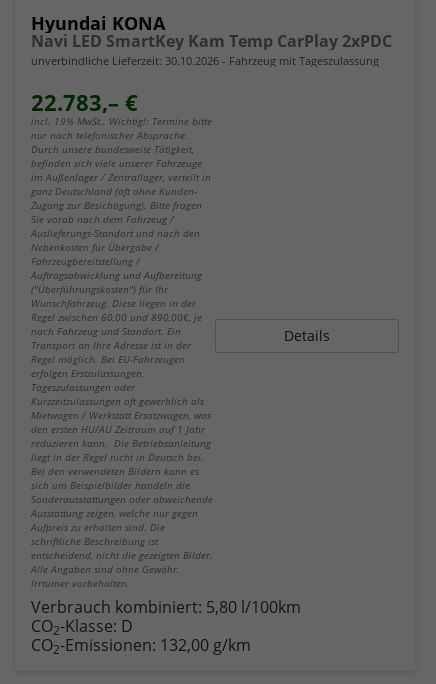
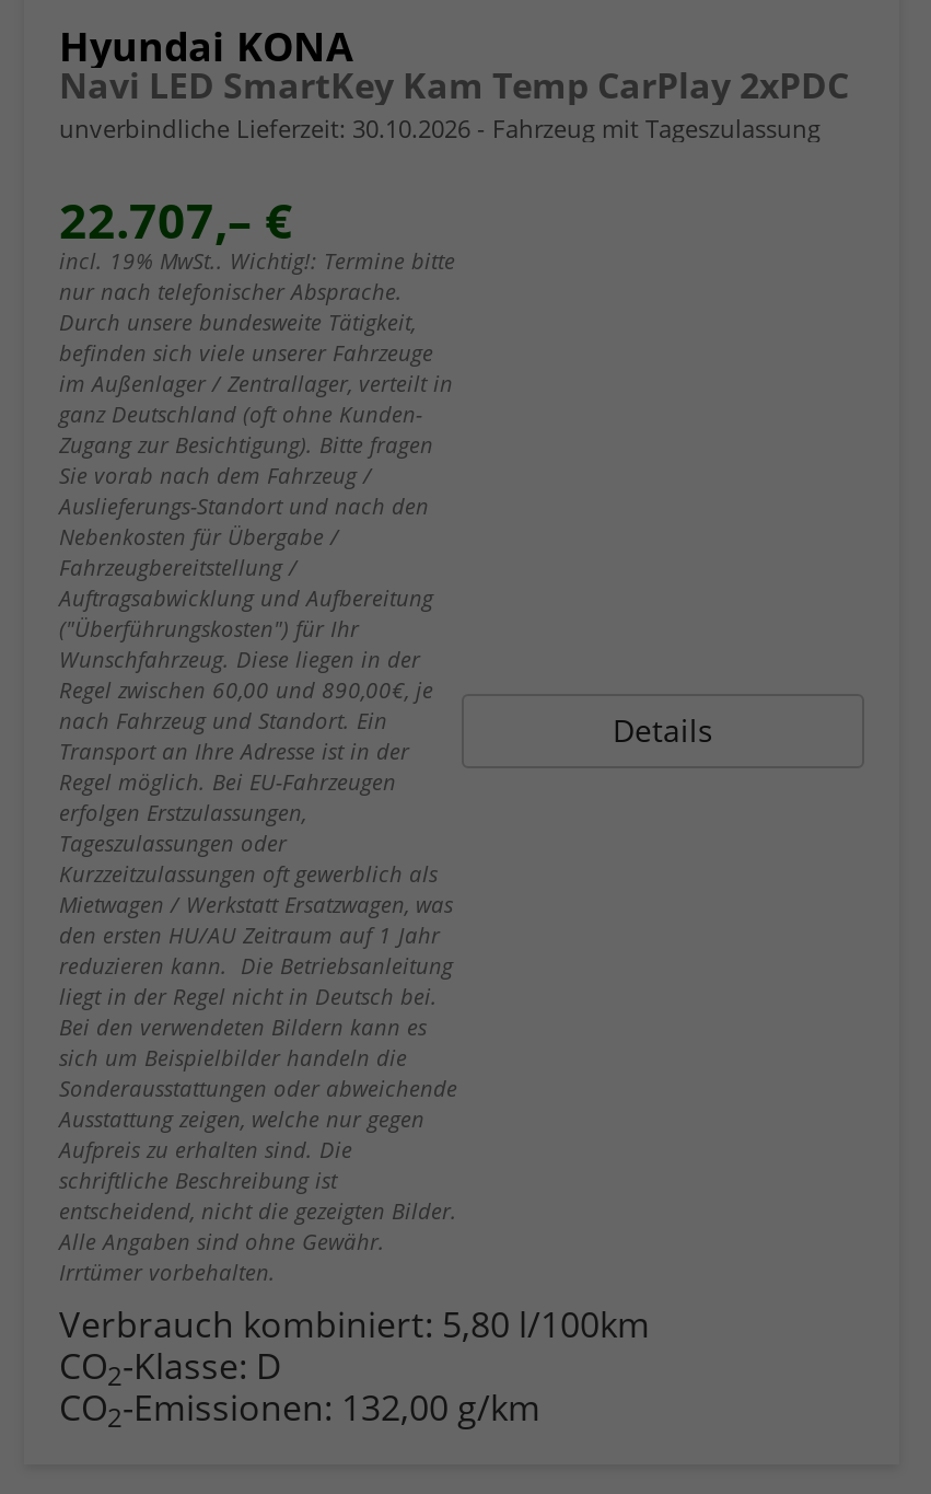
- 22.783,– €
+ 22.707,– €
